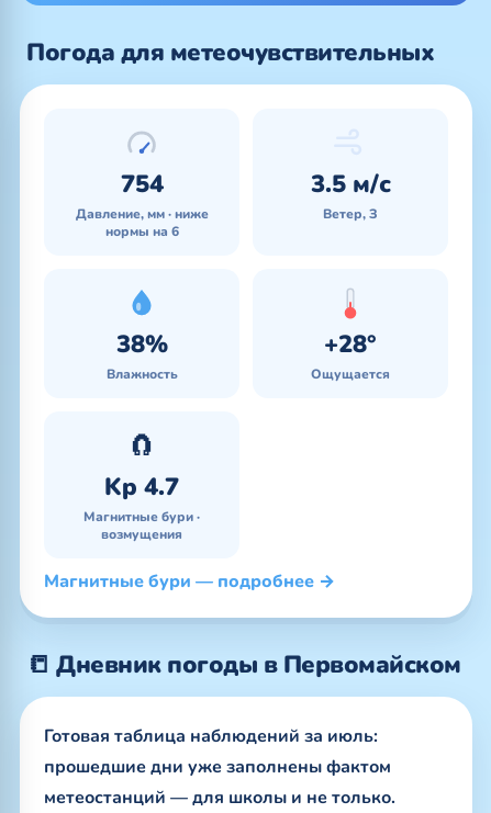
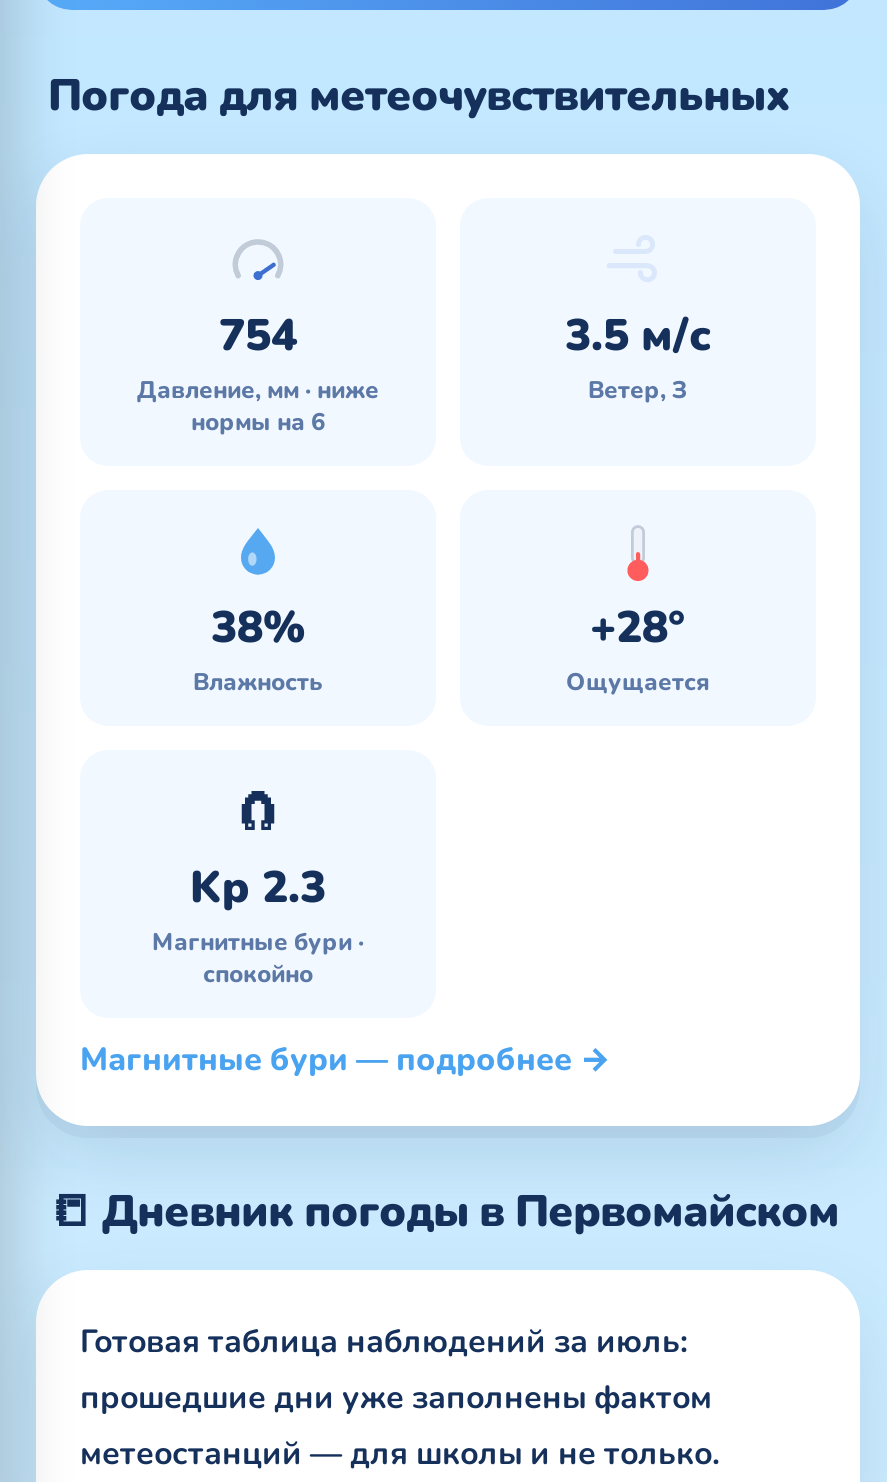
- Kp 4.7
+ Kp 2.3

- возмущения
+ спокойно
